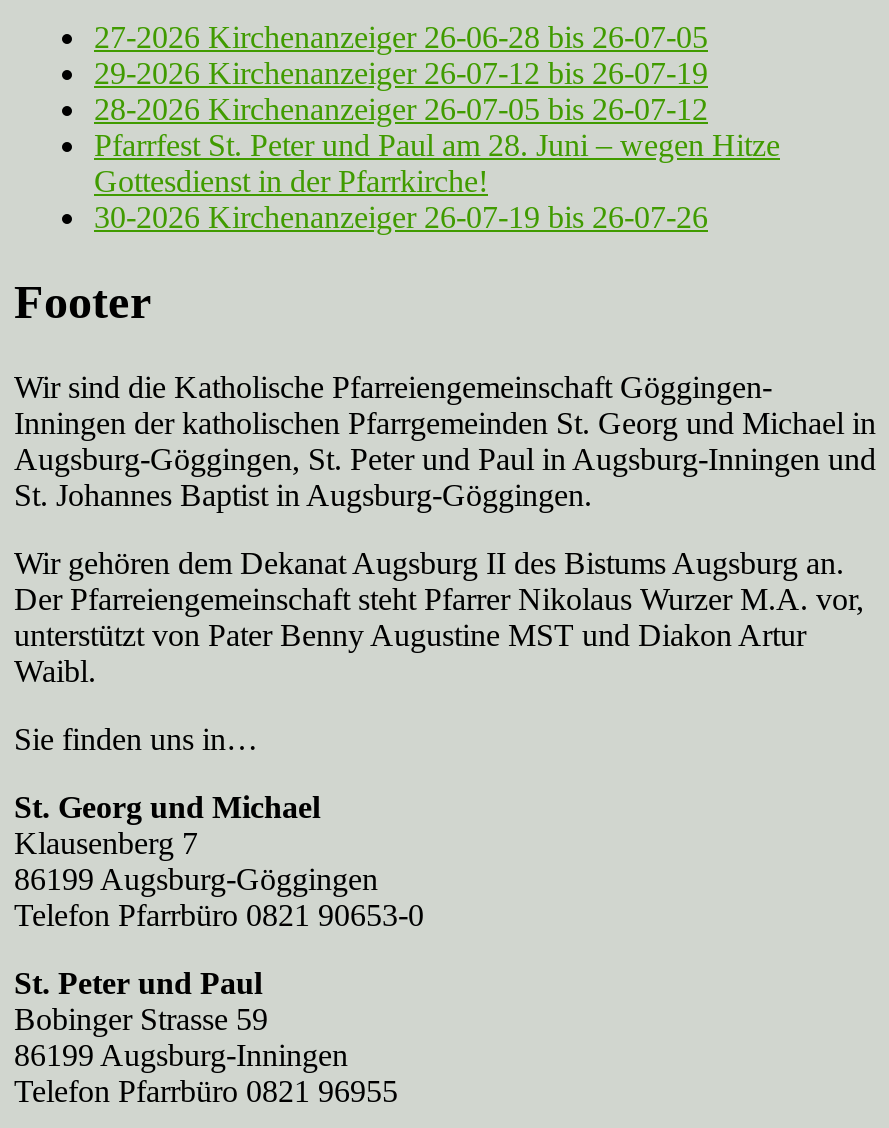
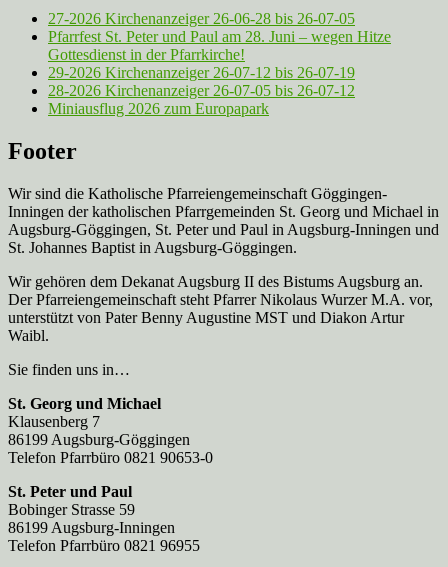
moved down: 29-2026 Kirchenanzeiger 26-07-12 bis 26-07-19 | 28-2026 Kirchenanzeiger 26-07-05 bis 26-07-12

moved up: Pfarrfest St. Peter und Paul am 28. Juni – wegen Hitze | Gottesdienst in der Pfarrkirche!

- 30-2026 Kirchenanzeiger 26-07-19 bis 26-07-26
+ Miniausflug 2026 zum Europapark
